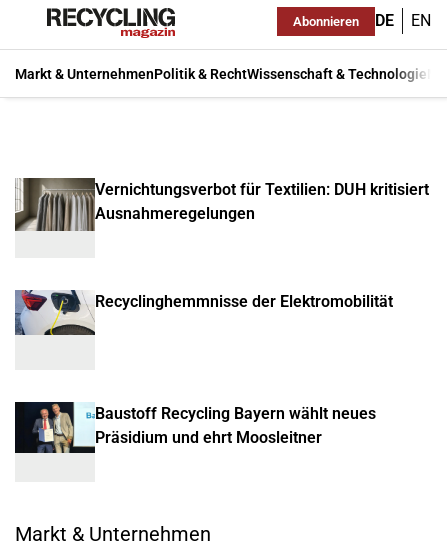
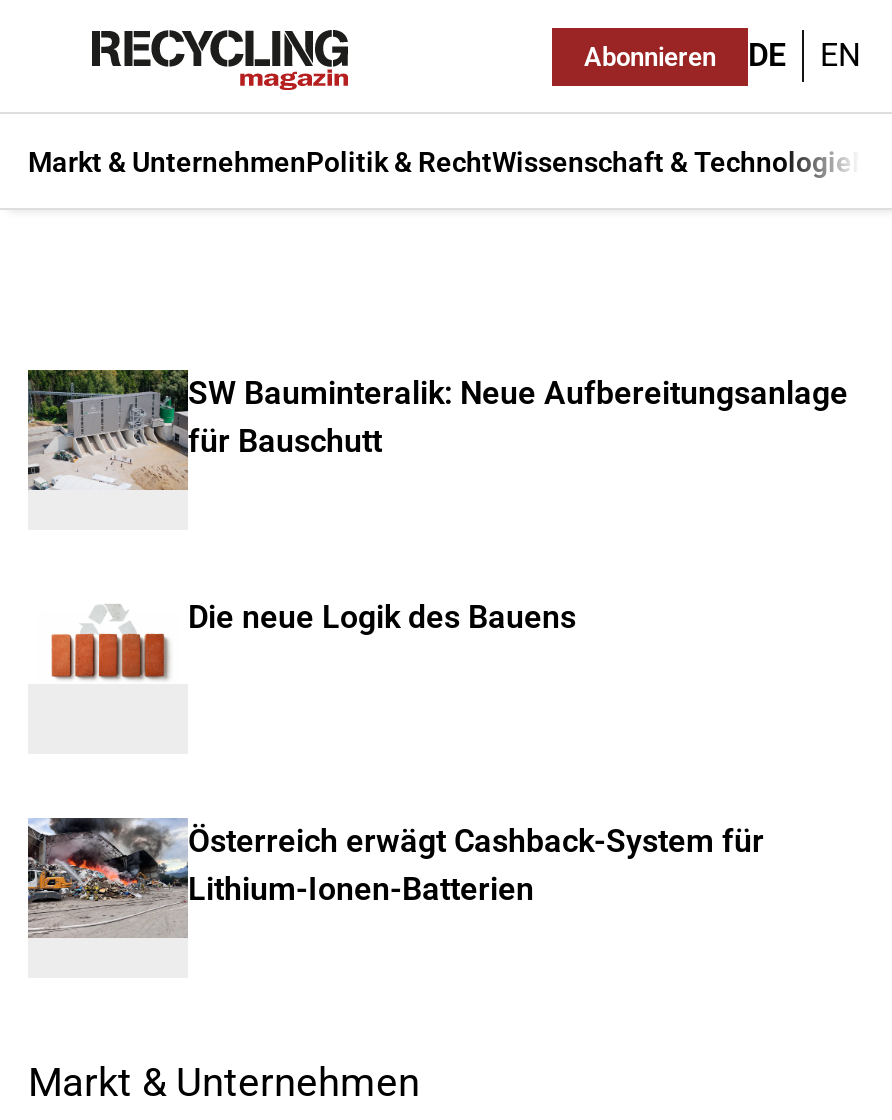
- [image]
- Vernichtungsverbot für Textilien: DUH kritisiert
- Ausnahmeregelungen
+ [image]
+ SW Bauminteralik: Neue Aufbereitungsanlage
+ für Bauschutt

- [image]
- Recyclinghemmnisse der Elektromobilität
+ [image]
+ Die neue Logik des Bauens

- [image]
- Baustoff Recycling Bayern wählt neues
- Präsidium und ehrt Moosleitner
+ [image]
+ Österreich erwägt Cashback-System für
+ Lithium-Ionen-Batterien
